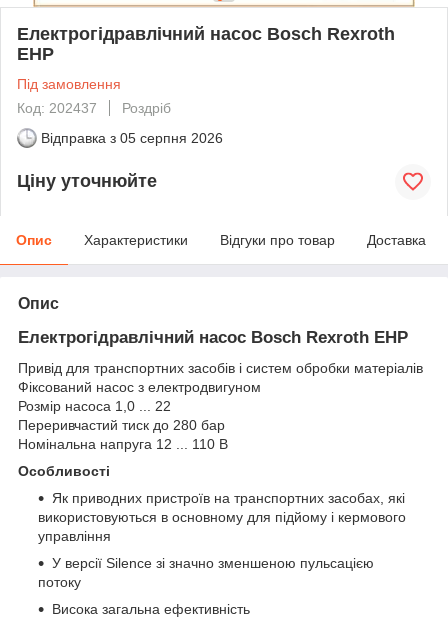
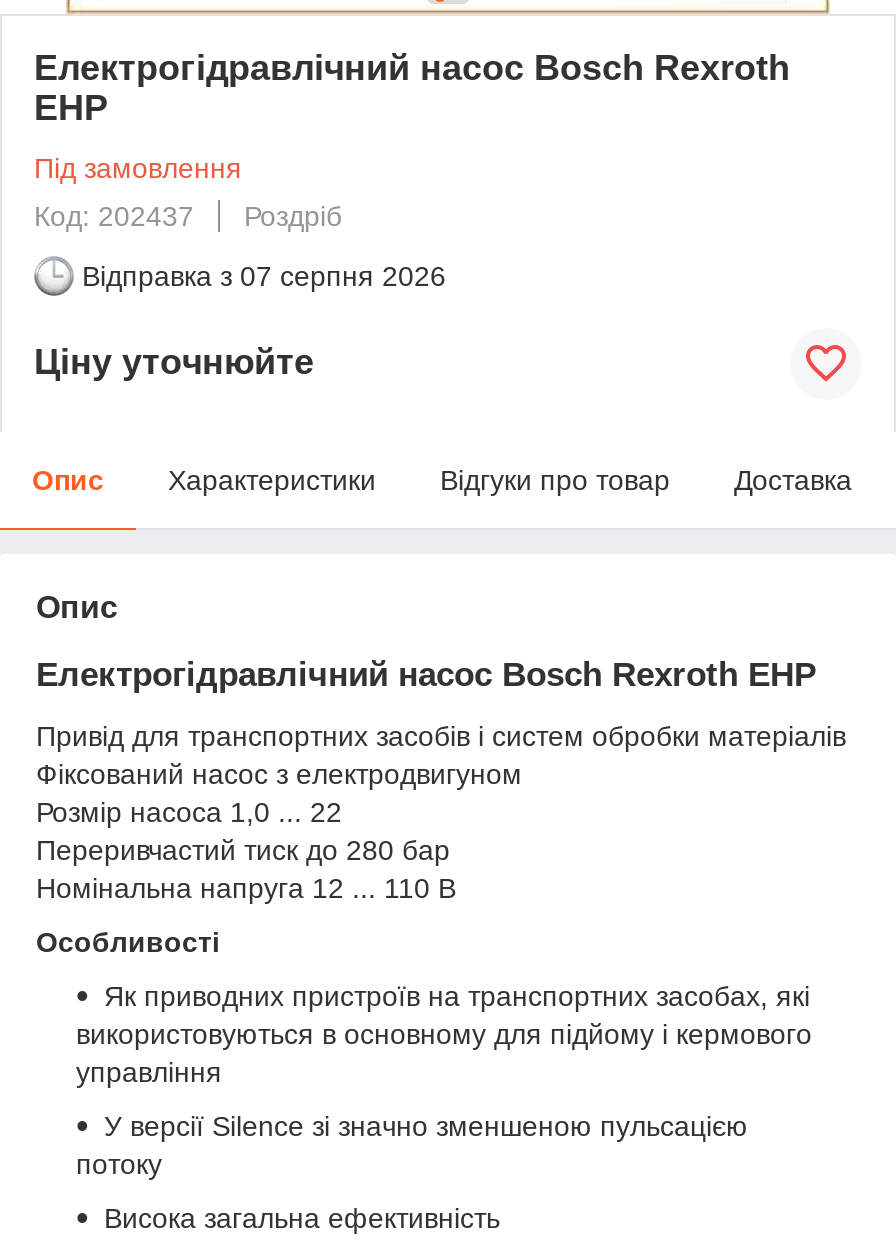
- Відправка з 05 серпня 2026
+ Відправка з 07 серпня 2026
